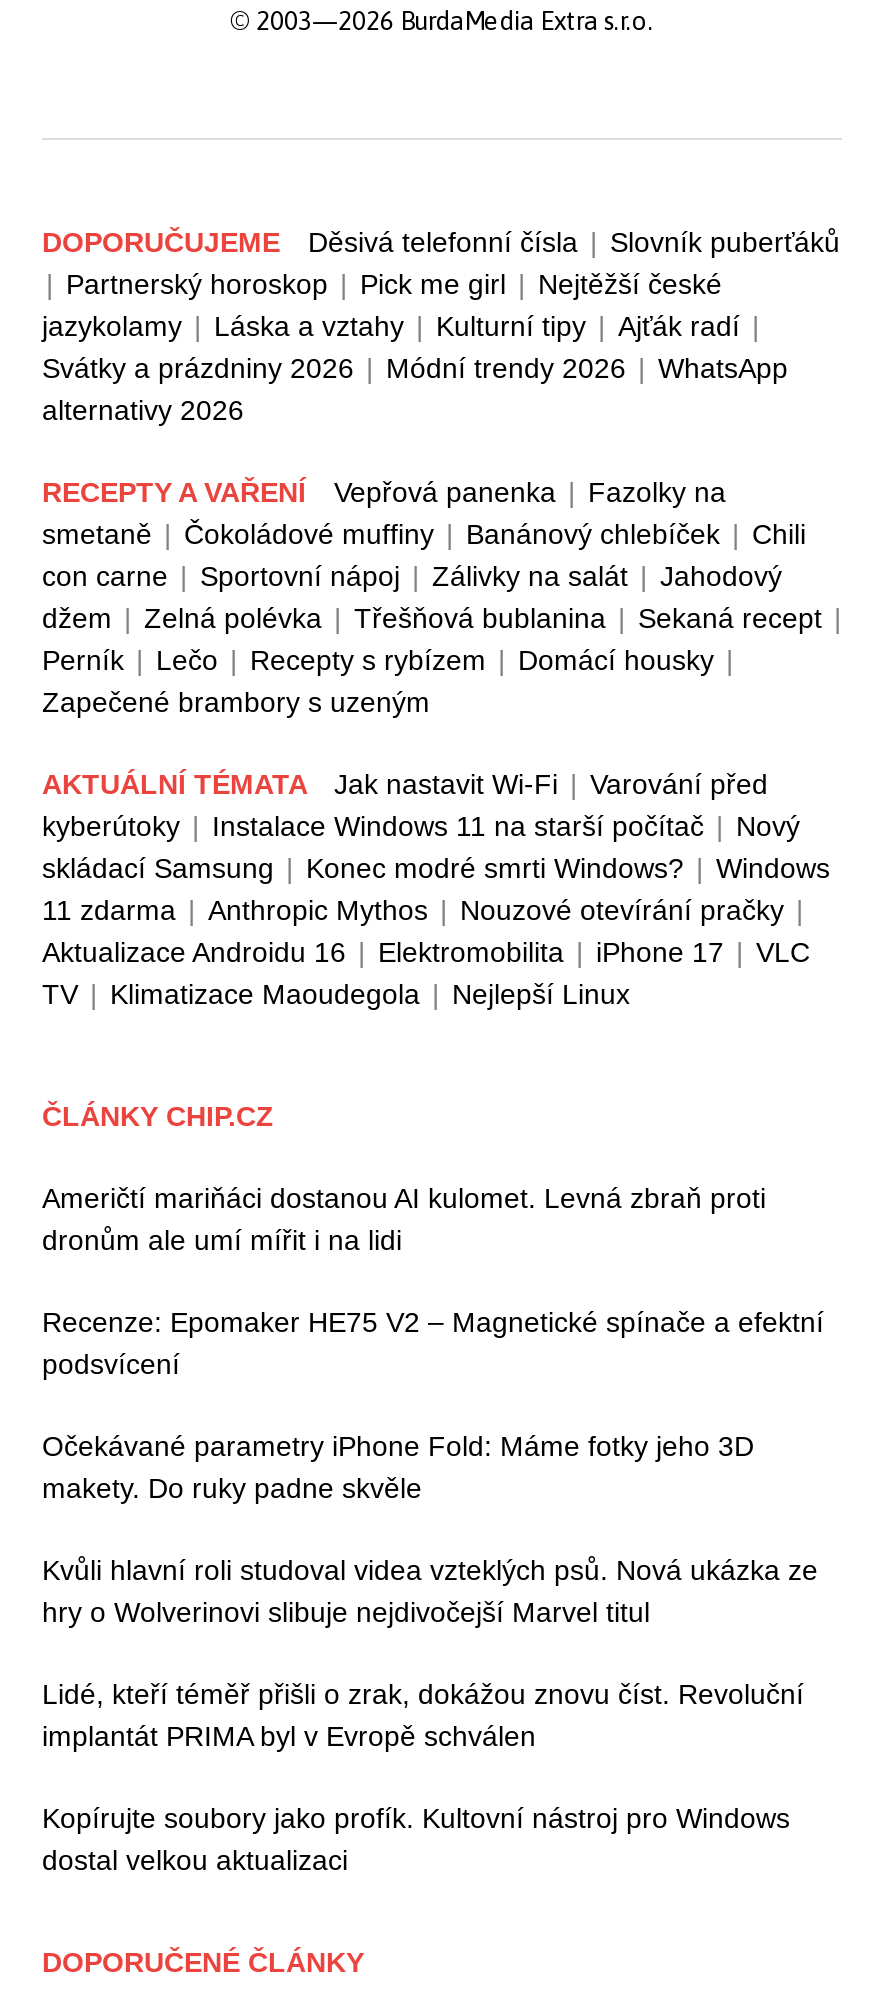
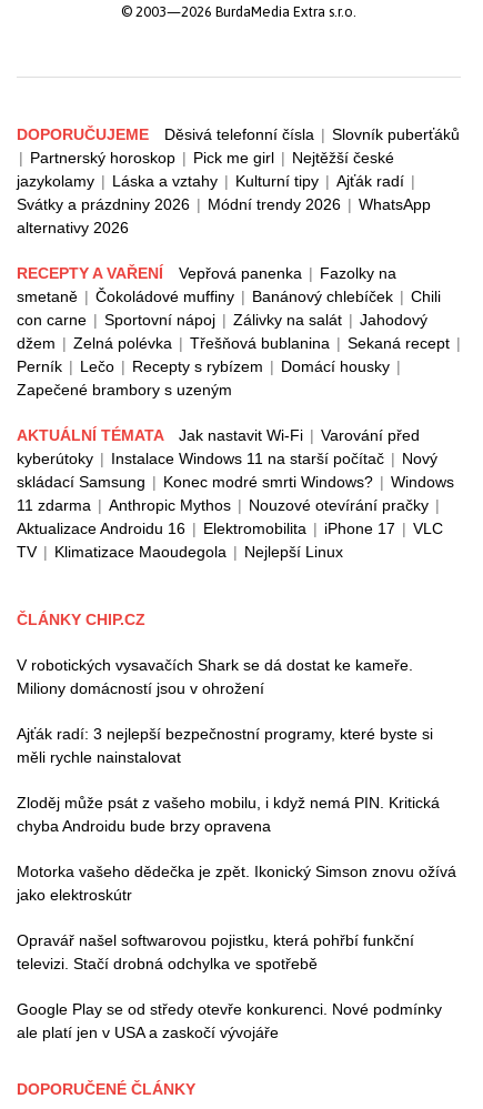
- Američtí mariňáci dostanou AI kulomet. Levná zbraň proti
- dronům ale umí mířit i na lidi
+ V robotických vysavačích Shark se dá dostat ke kameře.
+ Miliony domácností jsou v ohrožení

- Recenze: Epomaker HE75 V2 – Magnetické spínače a efektní
- podsvícení
+ Ajťák radí: 3 nejlepší bezpečnostní programy, které byste si
+ měli rychle nainstalovat

- Očekávané parametry iPhone Fold: Máme fotky jeho 3D
- makety. Do ruky padne skvěle
+ Zloděj může psát z vašeho mobilu, i když nemá PIN. Kritická
+ chyba Androidu bude brzy opravena

- Kvůli hlavní roli studoval videa vzteklých psů. Nová ukázka ze
- hry o Wolverinovi slibuje nejdivočejší Marvel titul
+ Motorka vašeho dědečka je zpět. Ikonický Simson znovu ožívá
+ jako elektroskútr

- Lidé, kteří téměř přišli o zrak, dokážou znovu číst. Revoluční
- implantát PRIMA byl v Evropě schválen
+ Opravář našel softwarovou pojistku, která pohřbí funkční
+ televizi. Stačí drobná odchylka ve spotřebě

- Kopírujte soubory jako profík. Kultovní nástroj pro Windows
- dostal velkou aktualizaci
+ Google Play se od středy otevře konkurenci. Nové podmínky
+ ale platí jen v USA a zaskočí vývojáře
